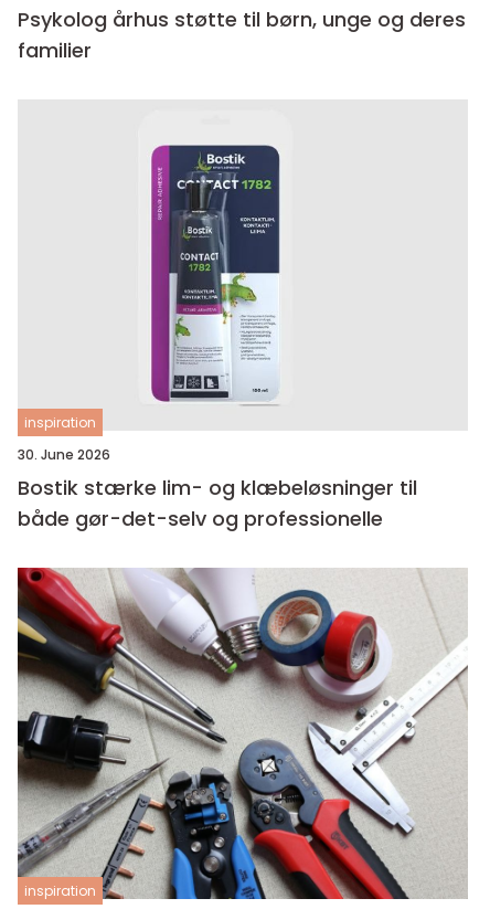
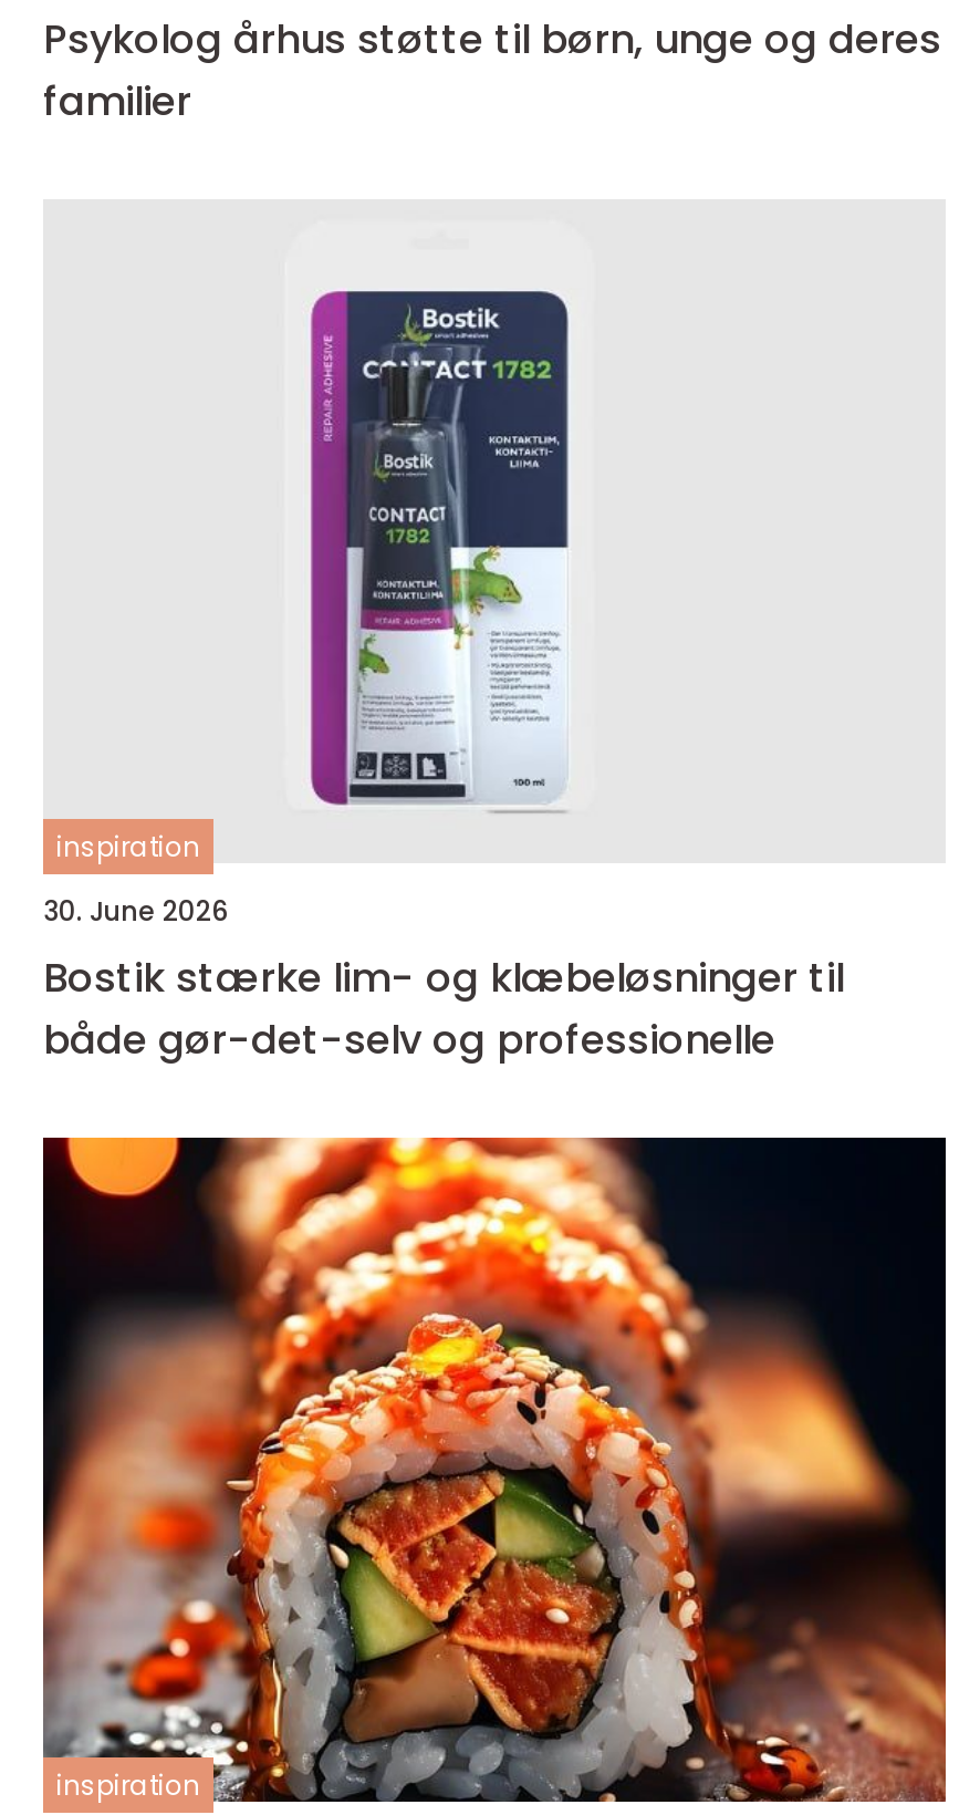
- [image]
+ [image]
